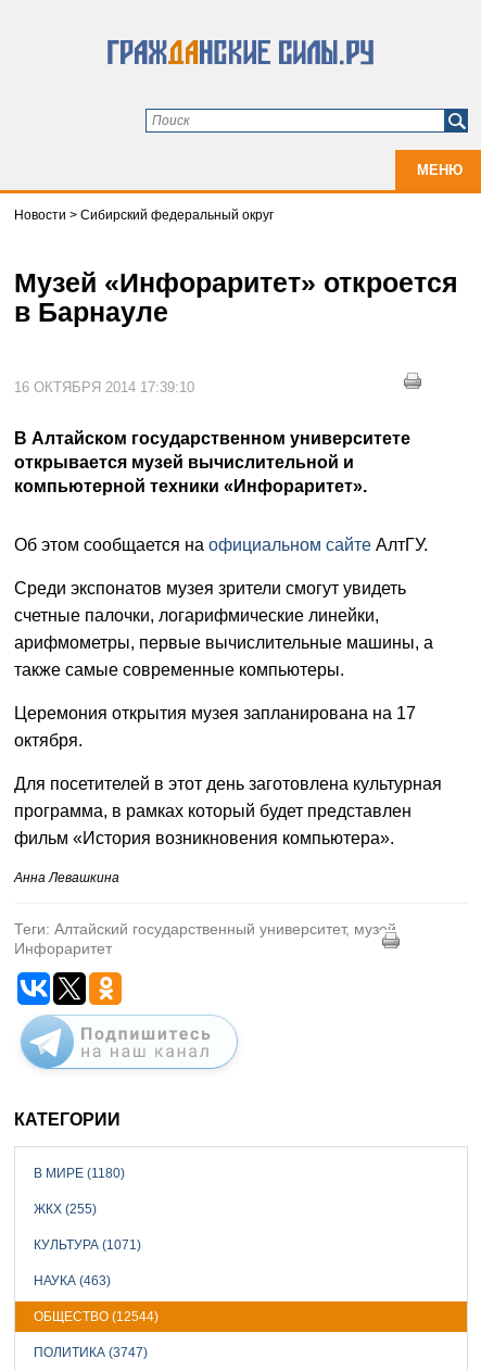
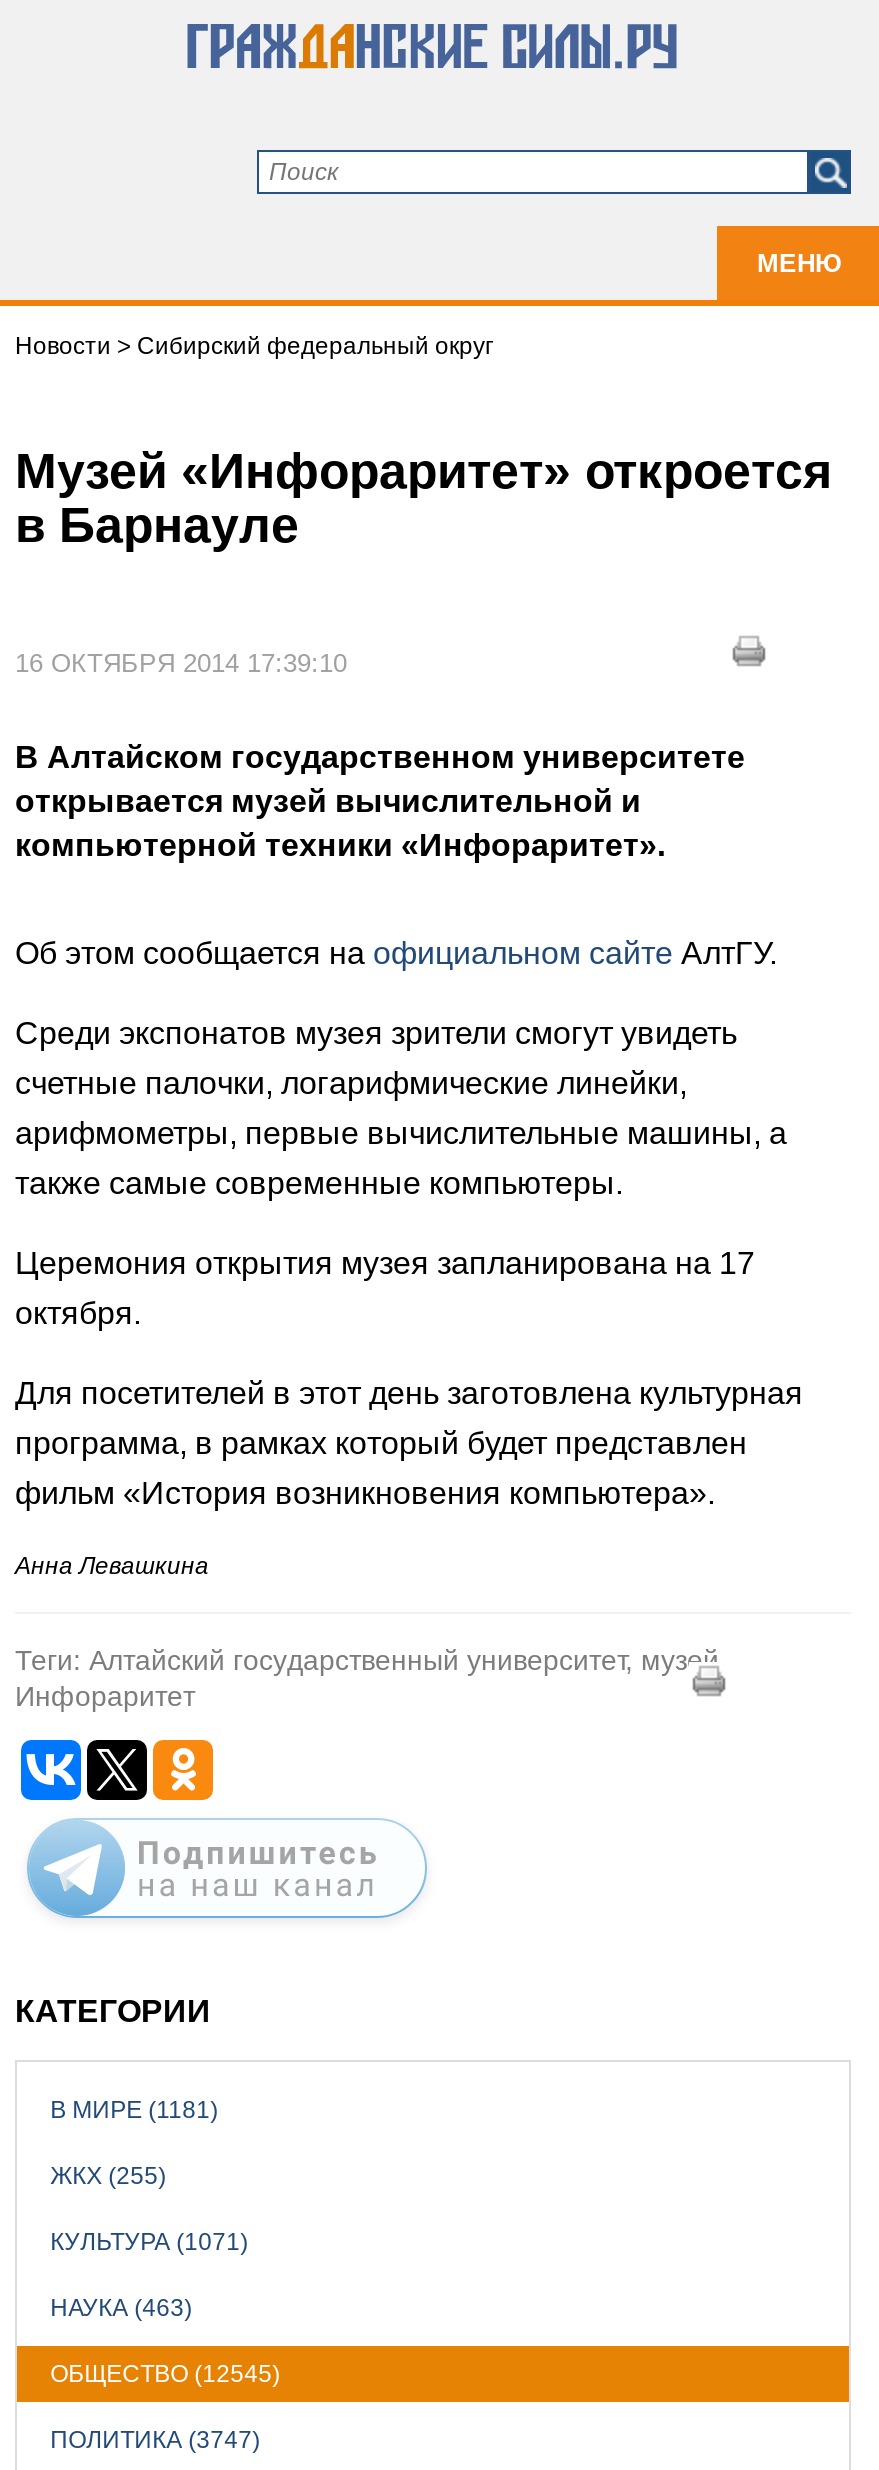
- В МИРЕ (1180)
+ В МИРЕ (1181)

- ОБЩЕСТВО (12544)
+ ОБЩЕСТВО (12545)
